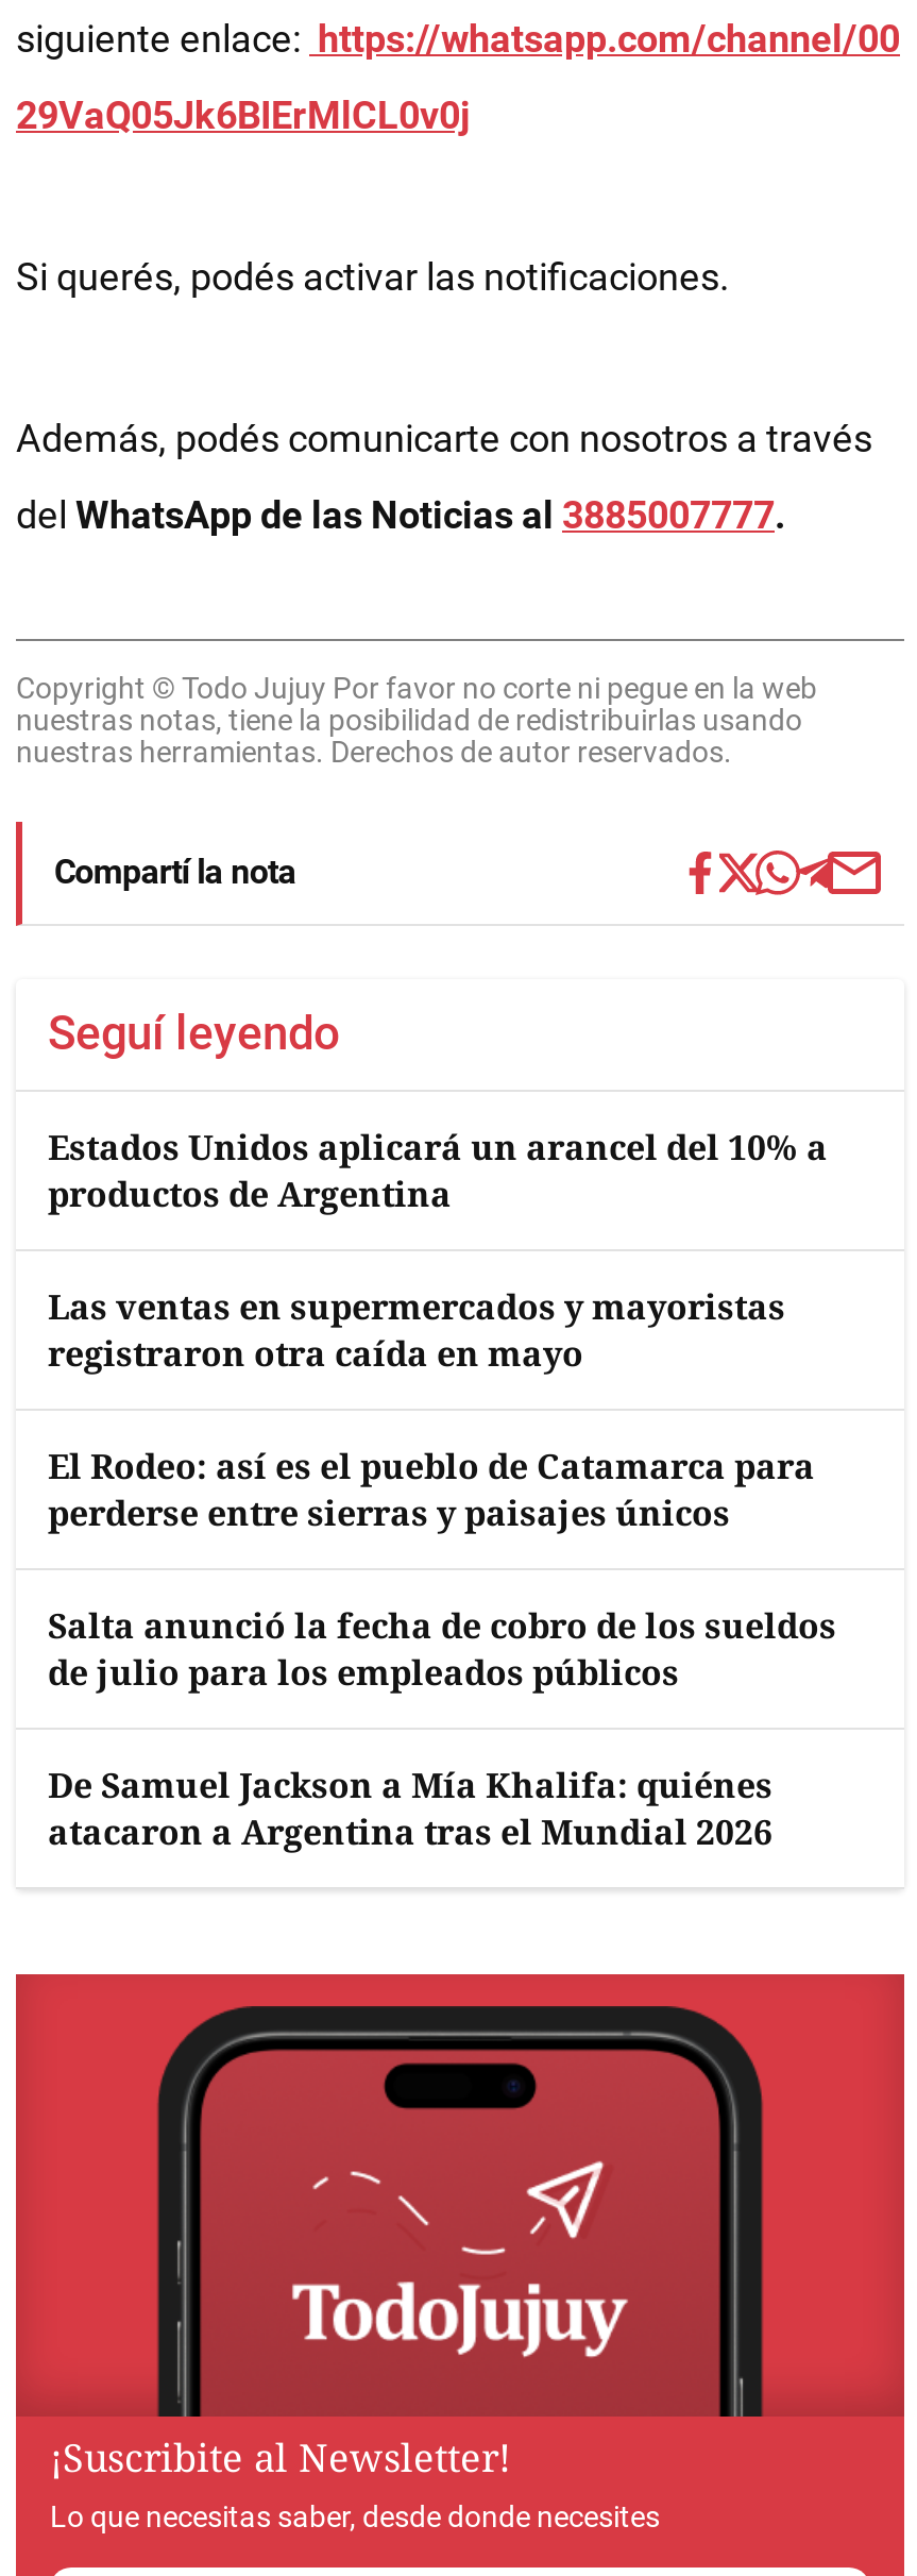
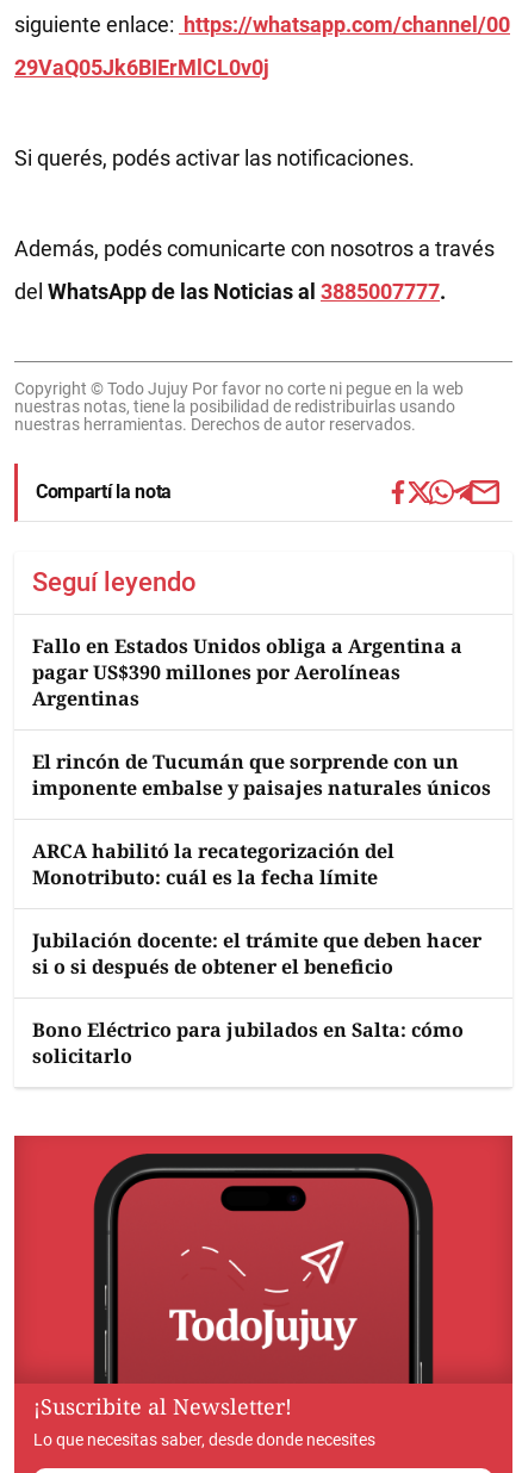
- Estados Unidos aplicará un arancel del 10% a
- productos de Argentina
+ Fallo en Estados Unidos obliga a Argentina a
+ pagar US$390 millones por Aerolíneas
+ Argentinas

- Las ventas en supermercados y mayoristas
- registraron otra caída en mayo
+ El rincón de Tucumán que sorprende con un
+ imponente embalse y paisajes naturales únicos

- El Rodeo: así es el pueblo de Catamarca para
- perderse entre sierras y paisajes únicos
+ ARCA habilitó la recategorización del
+ Monotributo: cuál es la fecha límite

- Salta anunció la fecha de cobro de los sueldos
- de julio para los empleados públicos
+ Jubilación docente: el trámite que deben hacer
+ si o si después de obtener el beneficio

- De Samuel Jackson a Mía Khalifa: quiénes
- atacaron a Argentina tras el Mundial 2026
+ Bono Eléctrico para jubilados en Salta: cómo
+ solicitarlo
